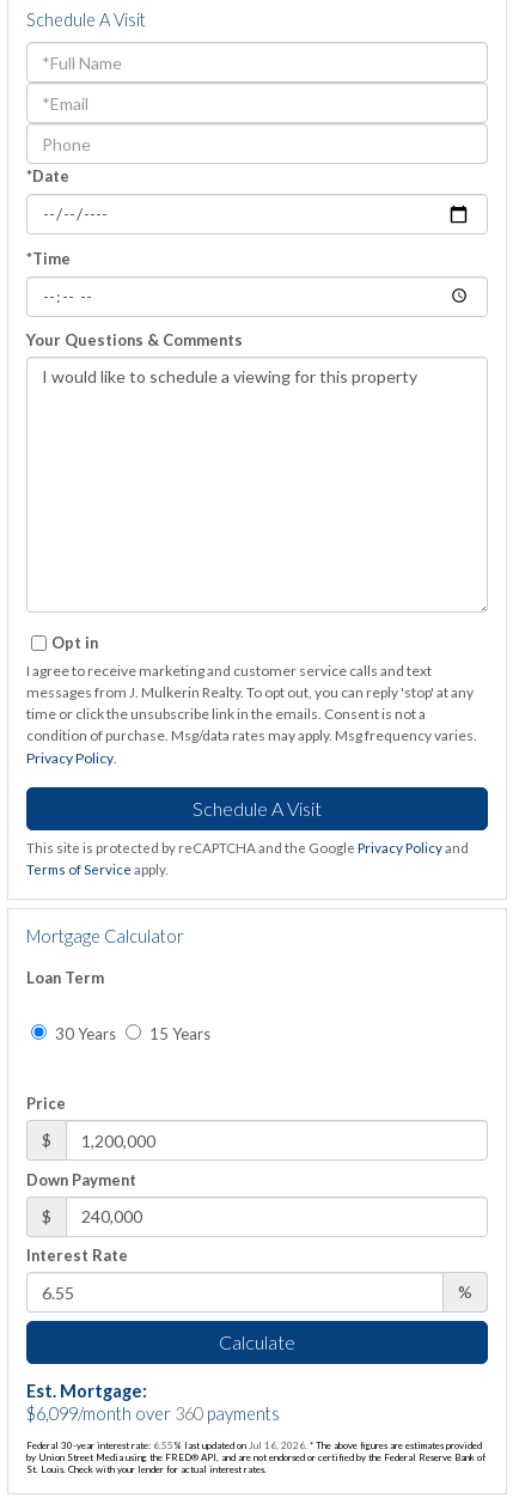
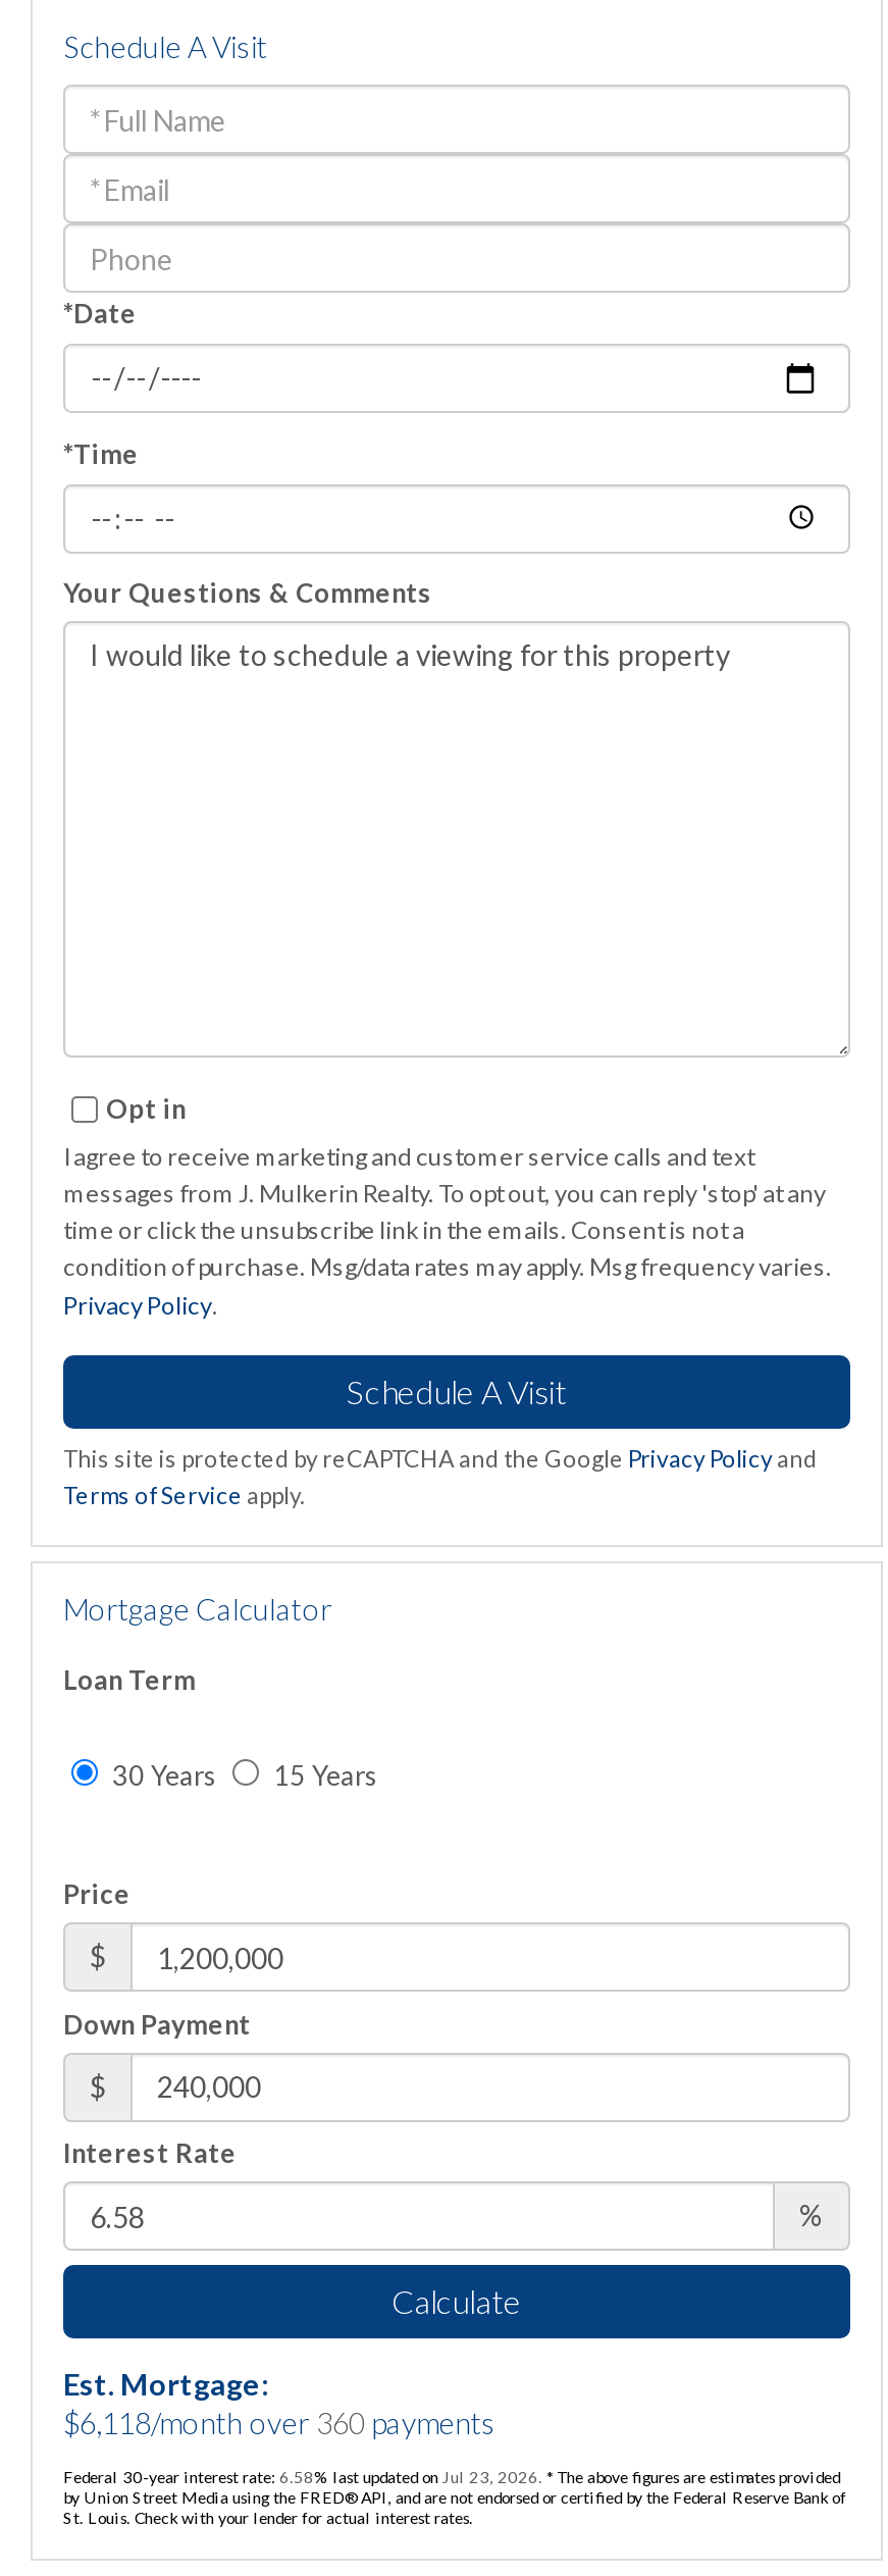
- $6,099/month over 360 payments
+ $6,118/month over 360 payments

- Federal 30-year interest rate: 6.55% last updated on Jul 16, 2026. * The above figures are estimates provided
+ Federal 30-year interest rate: 6.58% last updated on Jul 23, 2026. * The above figures are estimates provided
